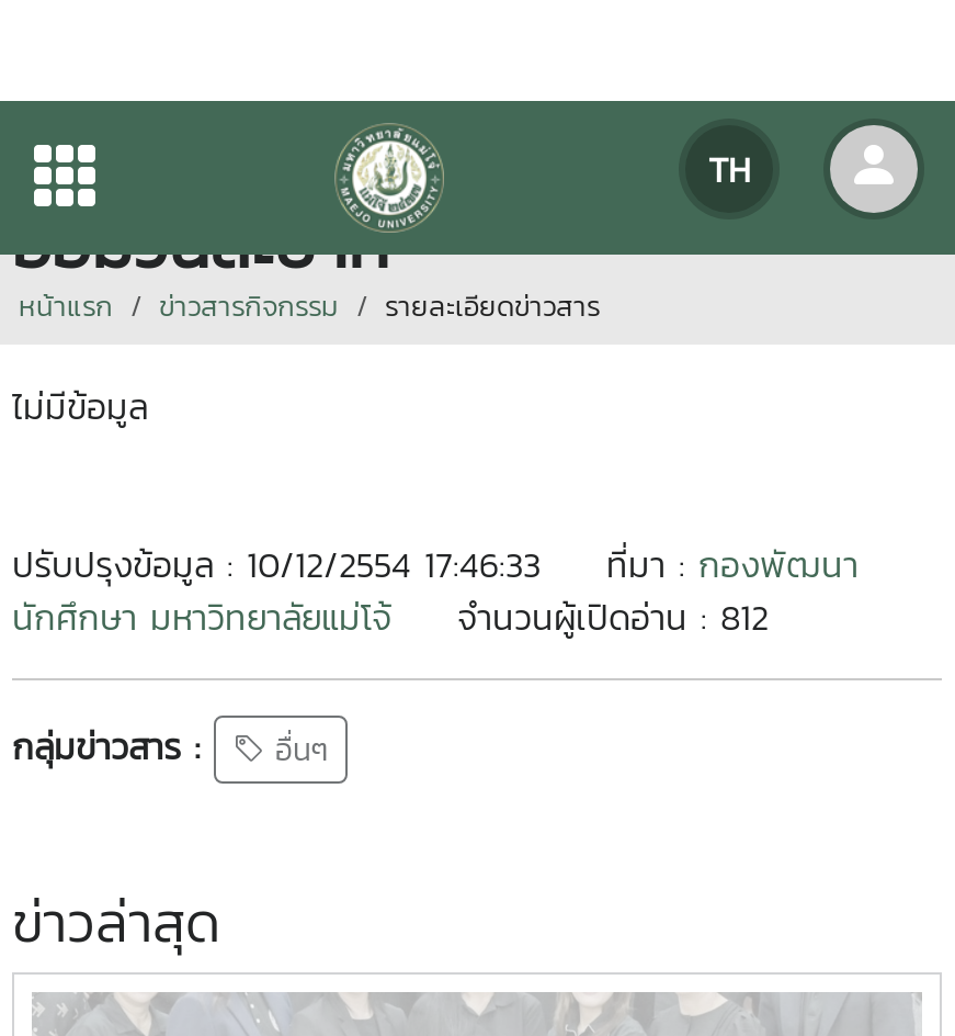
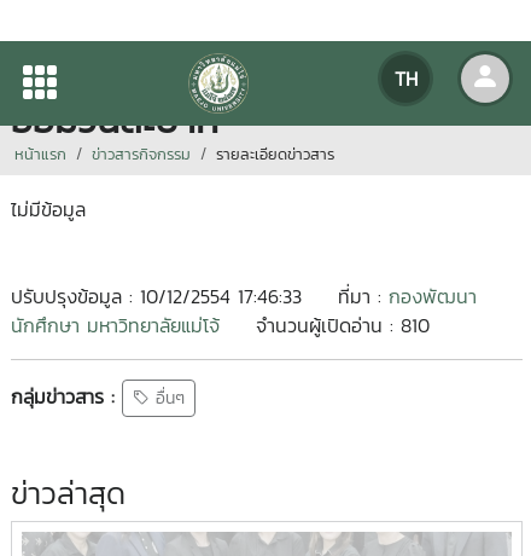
- จำนวนผู้เปิดอ่าน : 812
+ จำนวนผู้เปิดอ่าน : 810
